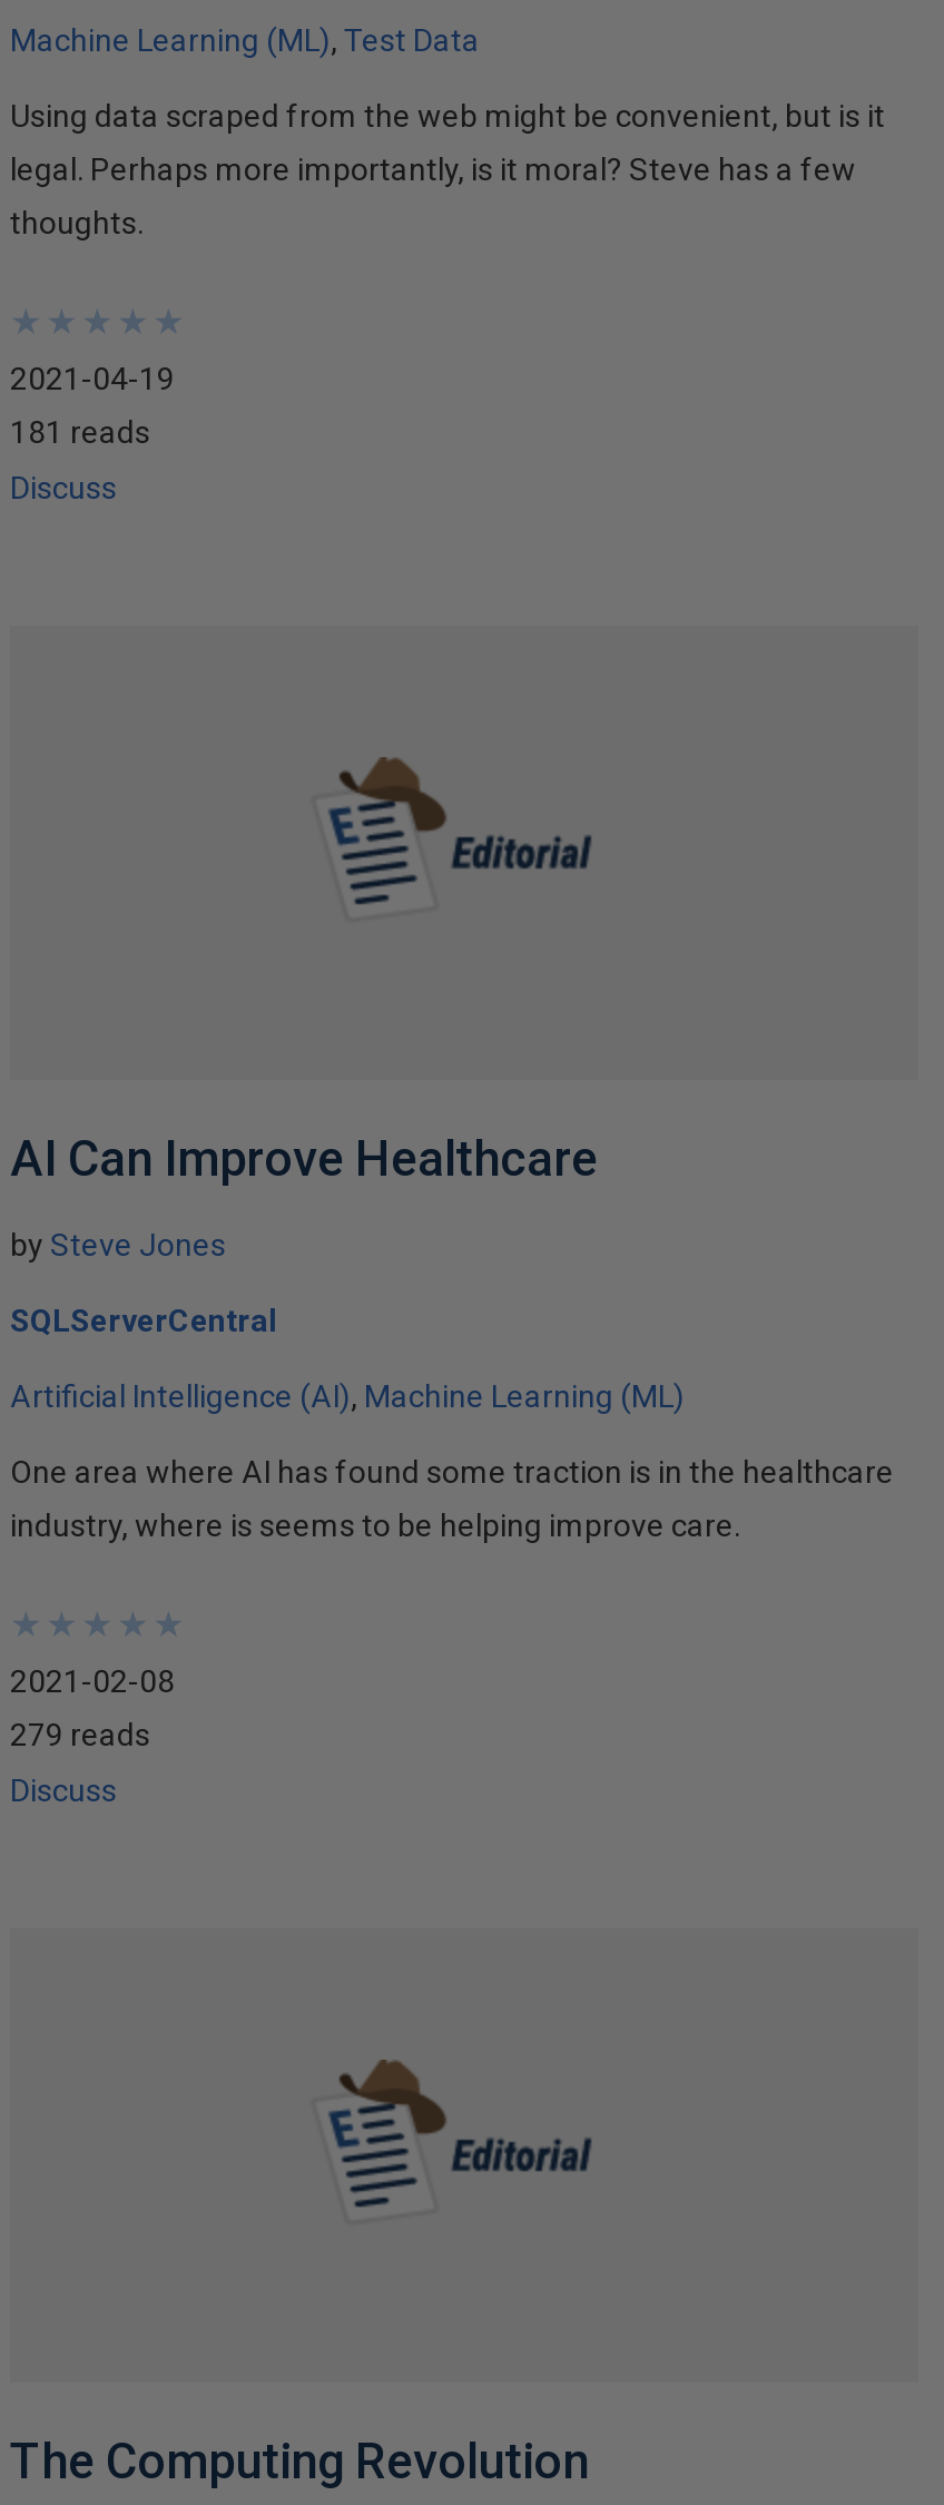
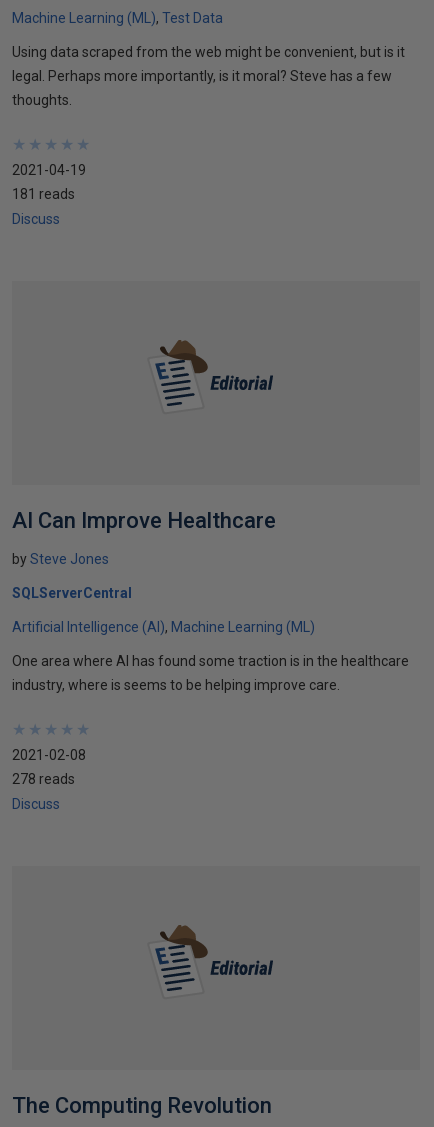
- 279 reads
+ 278 reads
